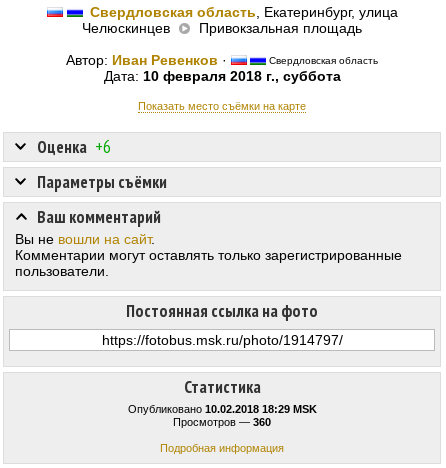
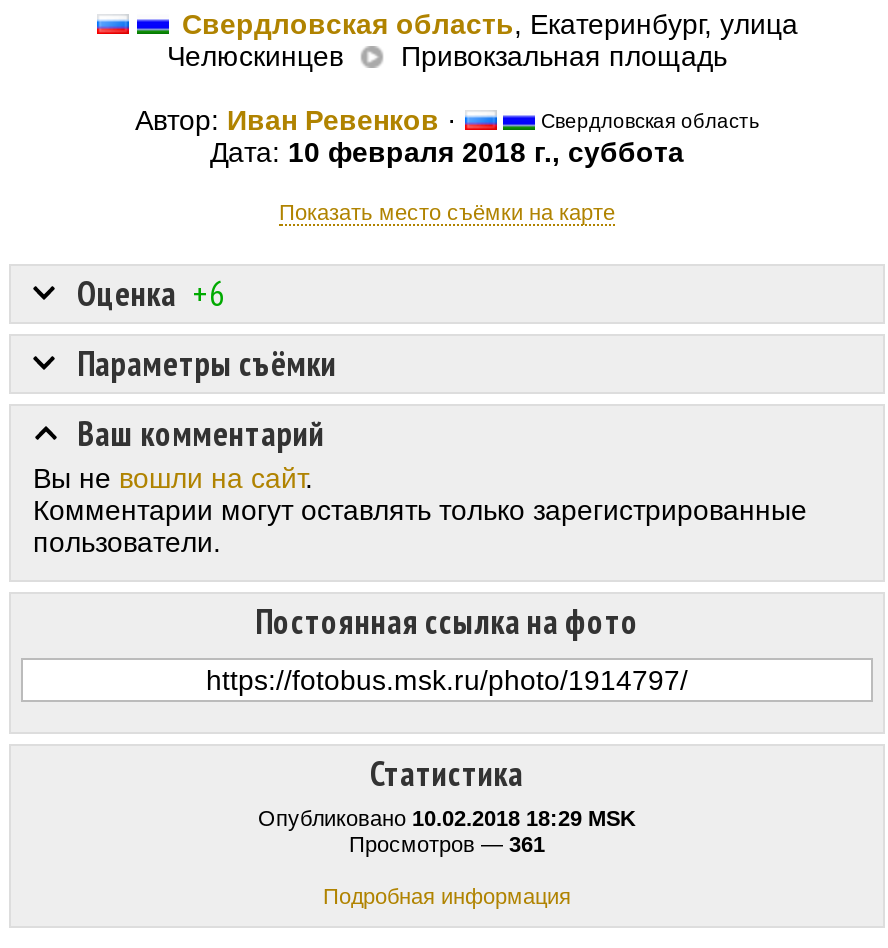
- Просмотров — 360
+ Просмотров — 361
